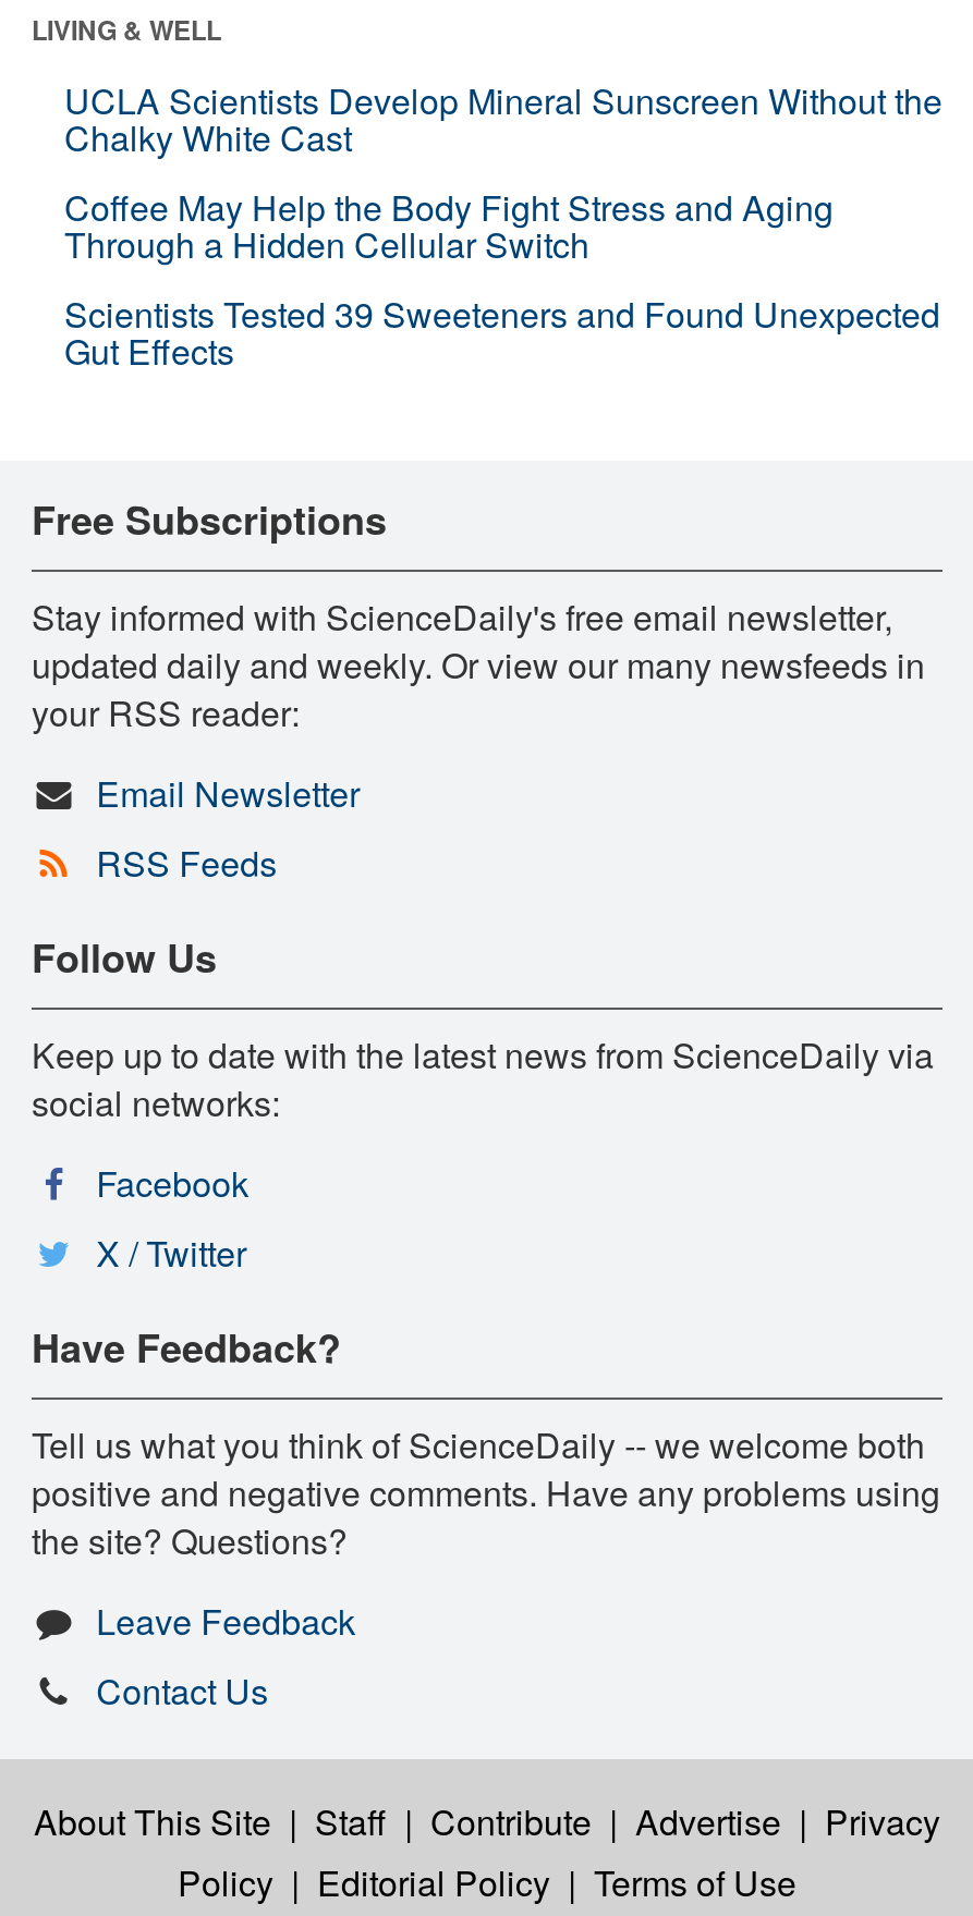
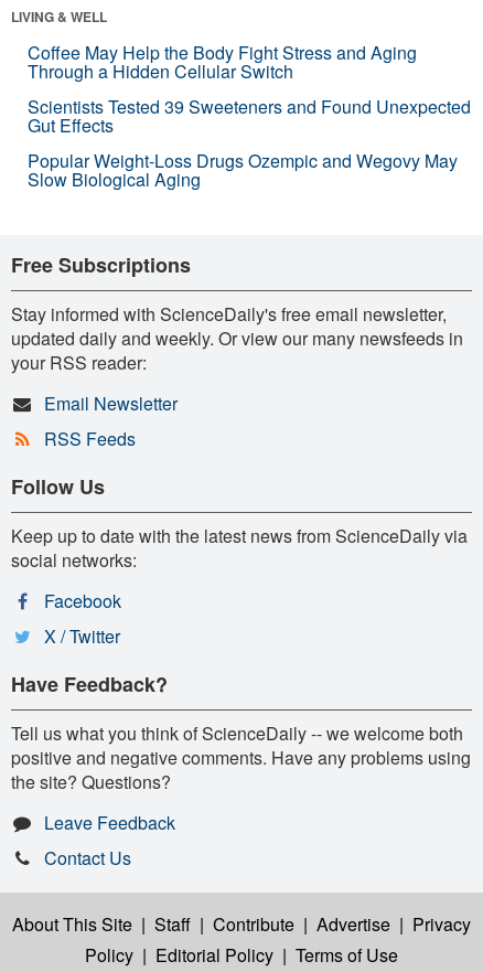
- UCLA Scientists Develop Mineral Sunscreen Without the
- Chalky White Cast

moved up: Coffee May Help the Body Fight Stress and Aging | Through a Hidden Cellular Switch | Scientists Tested 39 Sweeteners and Found Unexpected | Gut Effects

+ Popular Weight-Loss Drugs Ozempic and Wegovy May
+ Slow Biological Aging
